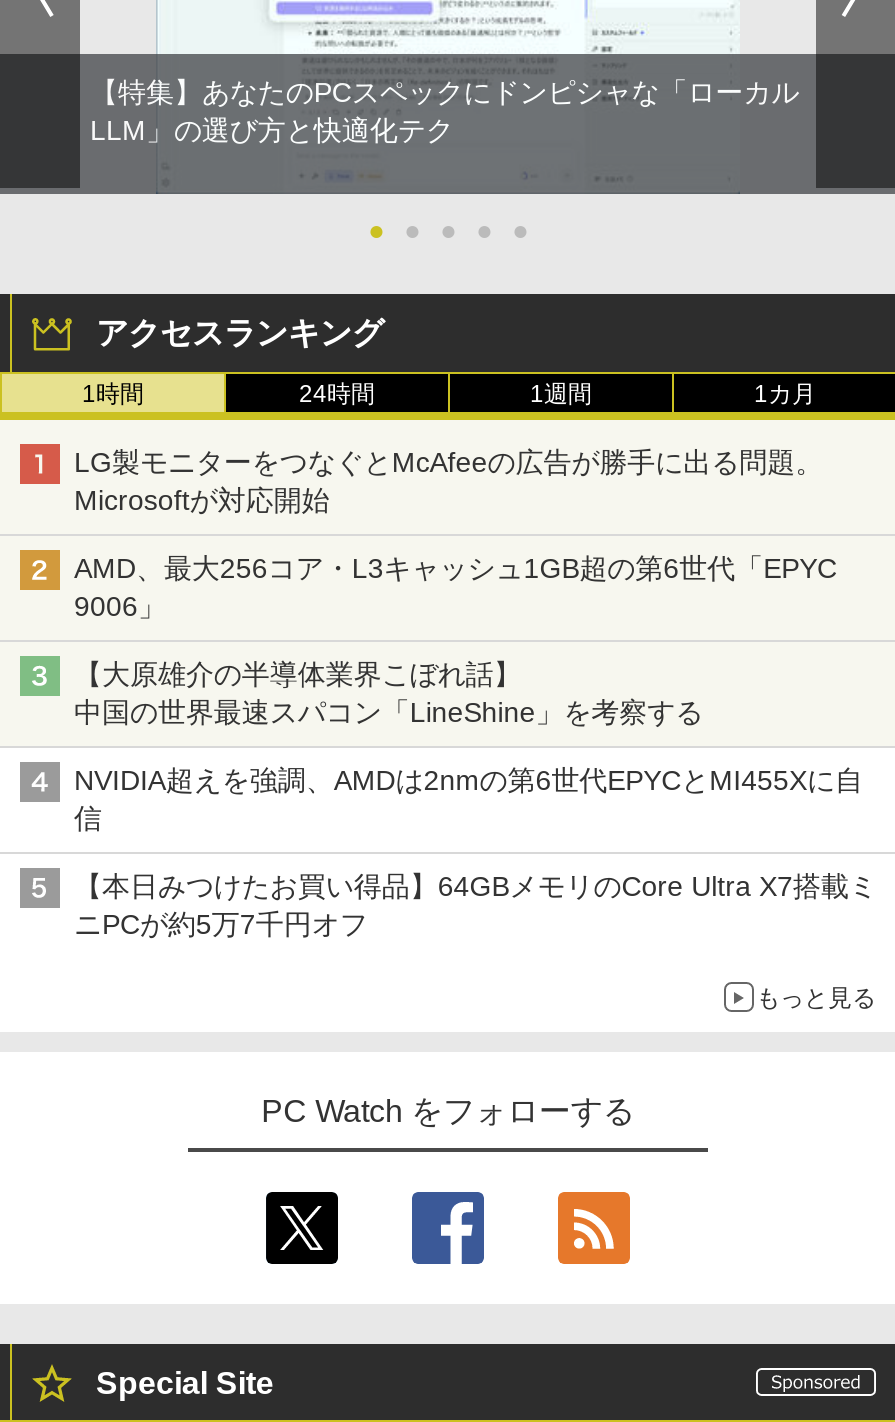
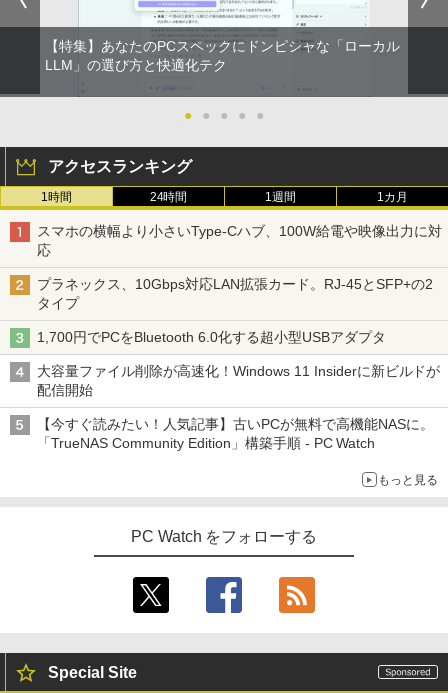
- LG製モニターをつなぐとMcAfeeの広告が勝手に出る問題。
- Microsoftが対応開始
+ スマホの横幅より小さいType-Cハブ、100W給電や映像出力に対
+ 応

- AMD、最大256コア・L3キャッシュ1GB超の第6世代「EPYC
- 9006」
+ プラネックス、10Gbps対応LAN拡張カード。RJ-45とSFP+の2
+ タイプ

- 【大原雄介の半導体業界こぼれ話】
- 中国の世界最速スパコン「LineShine」を考察する
+ 1,700円でPCをBluetooth 6.0化する超小型USBアダプタ

- NVIDIA超えを強調、AMDは2nmの第6世代EPYCとMI455Xに自
- 信
+ 大容量ファイル削除が高速化！Windows 11 Insiderに新ビルドが
+ 配信開始

- 【本日みつけたお買い得品】64GBメモリのCore Ultra X7搭載ミ
- ニPCが約5万7千円オフ
+ 【今すぐ読みたい！人気記事】古いPCが無料で高機能NASに。
+ 「TrueNAS Community Edition」構築手順 - PC Watch
